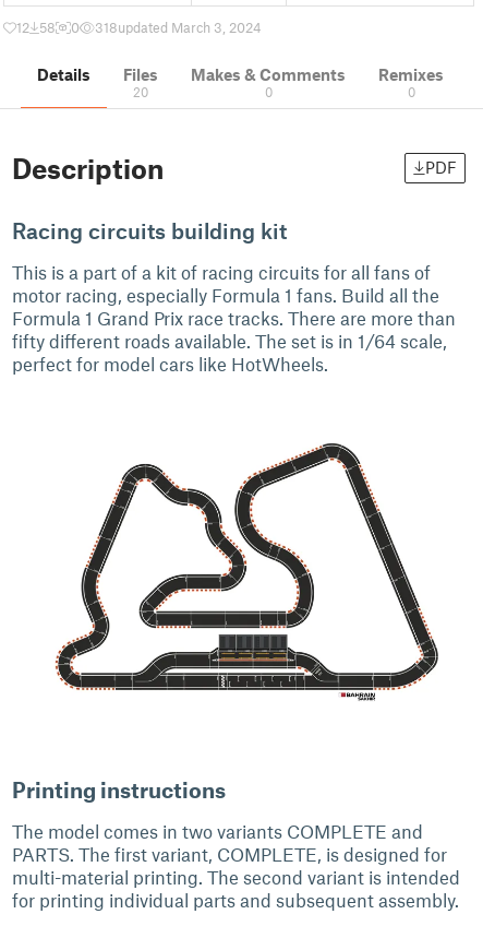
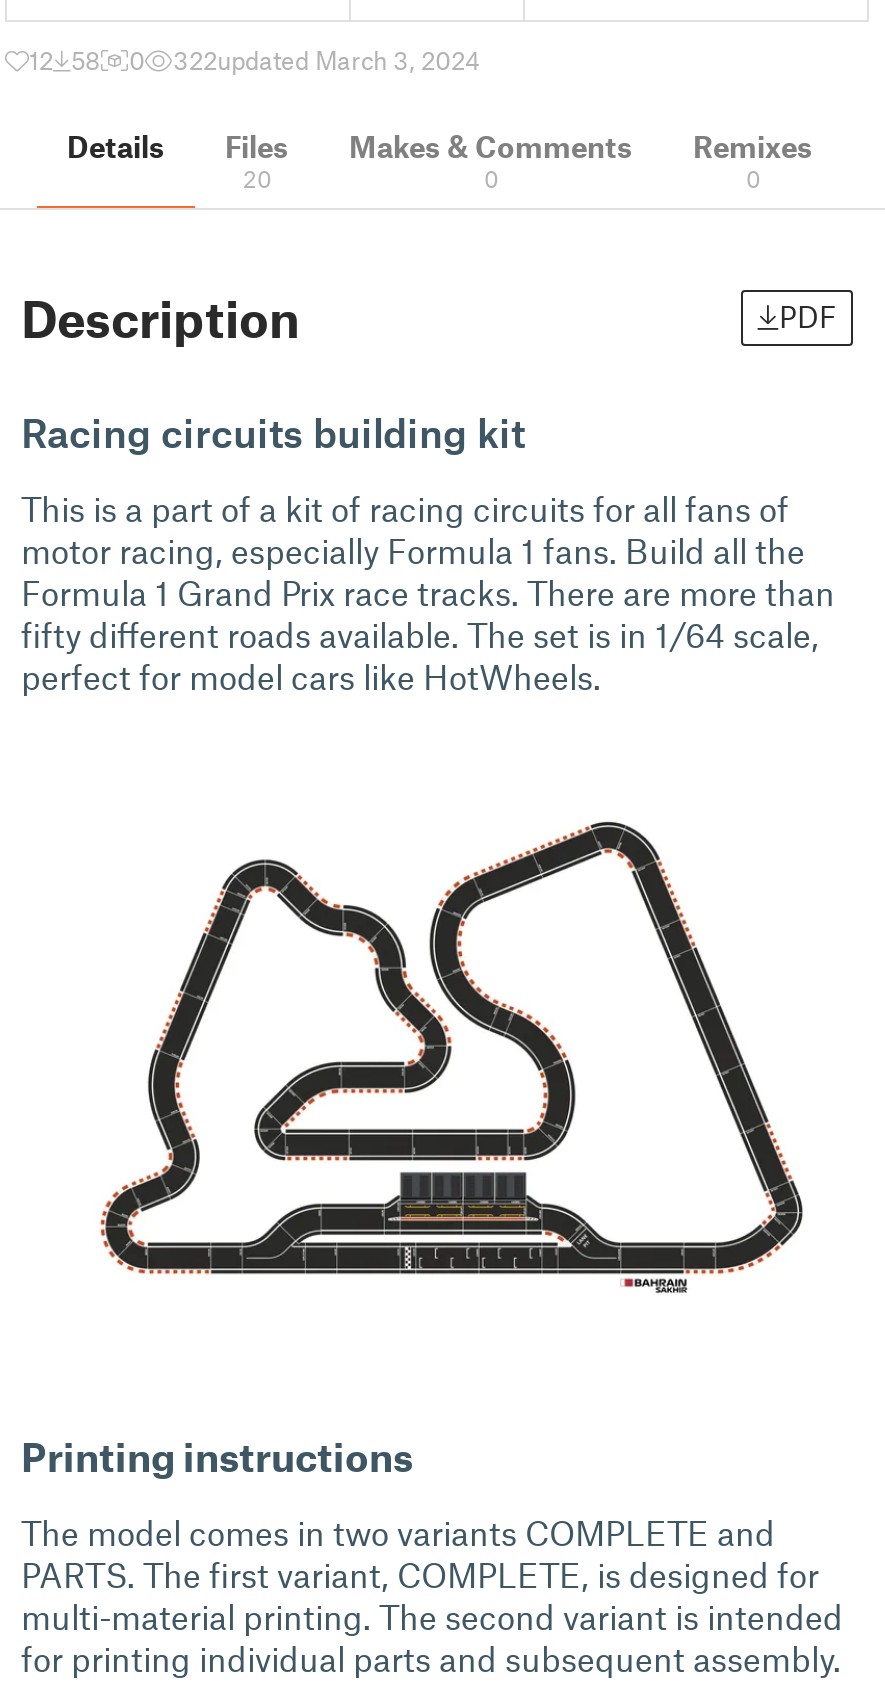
- 318updated March 3, 2024
+ 322updated March 3, 2024
